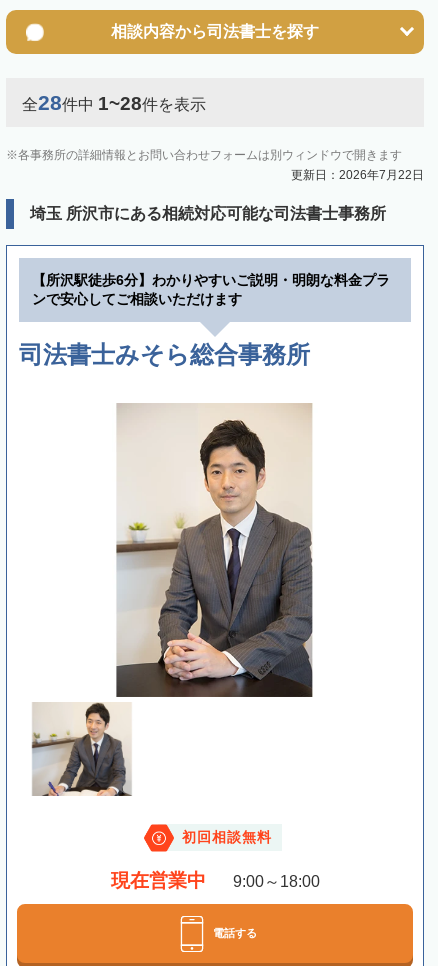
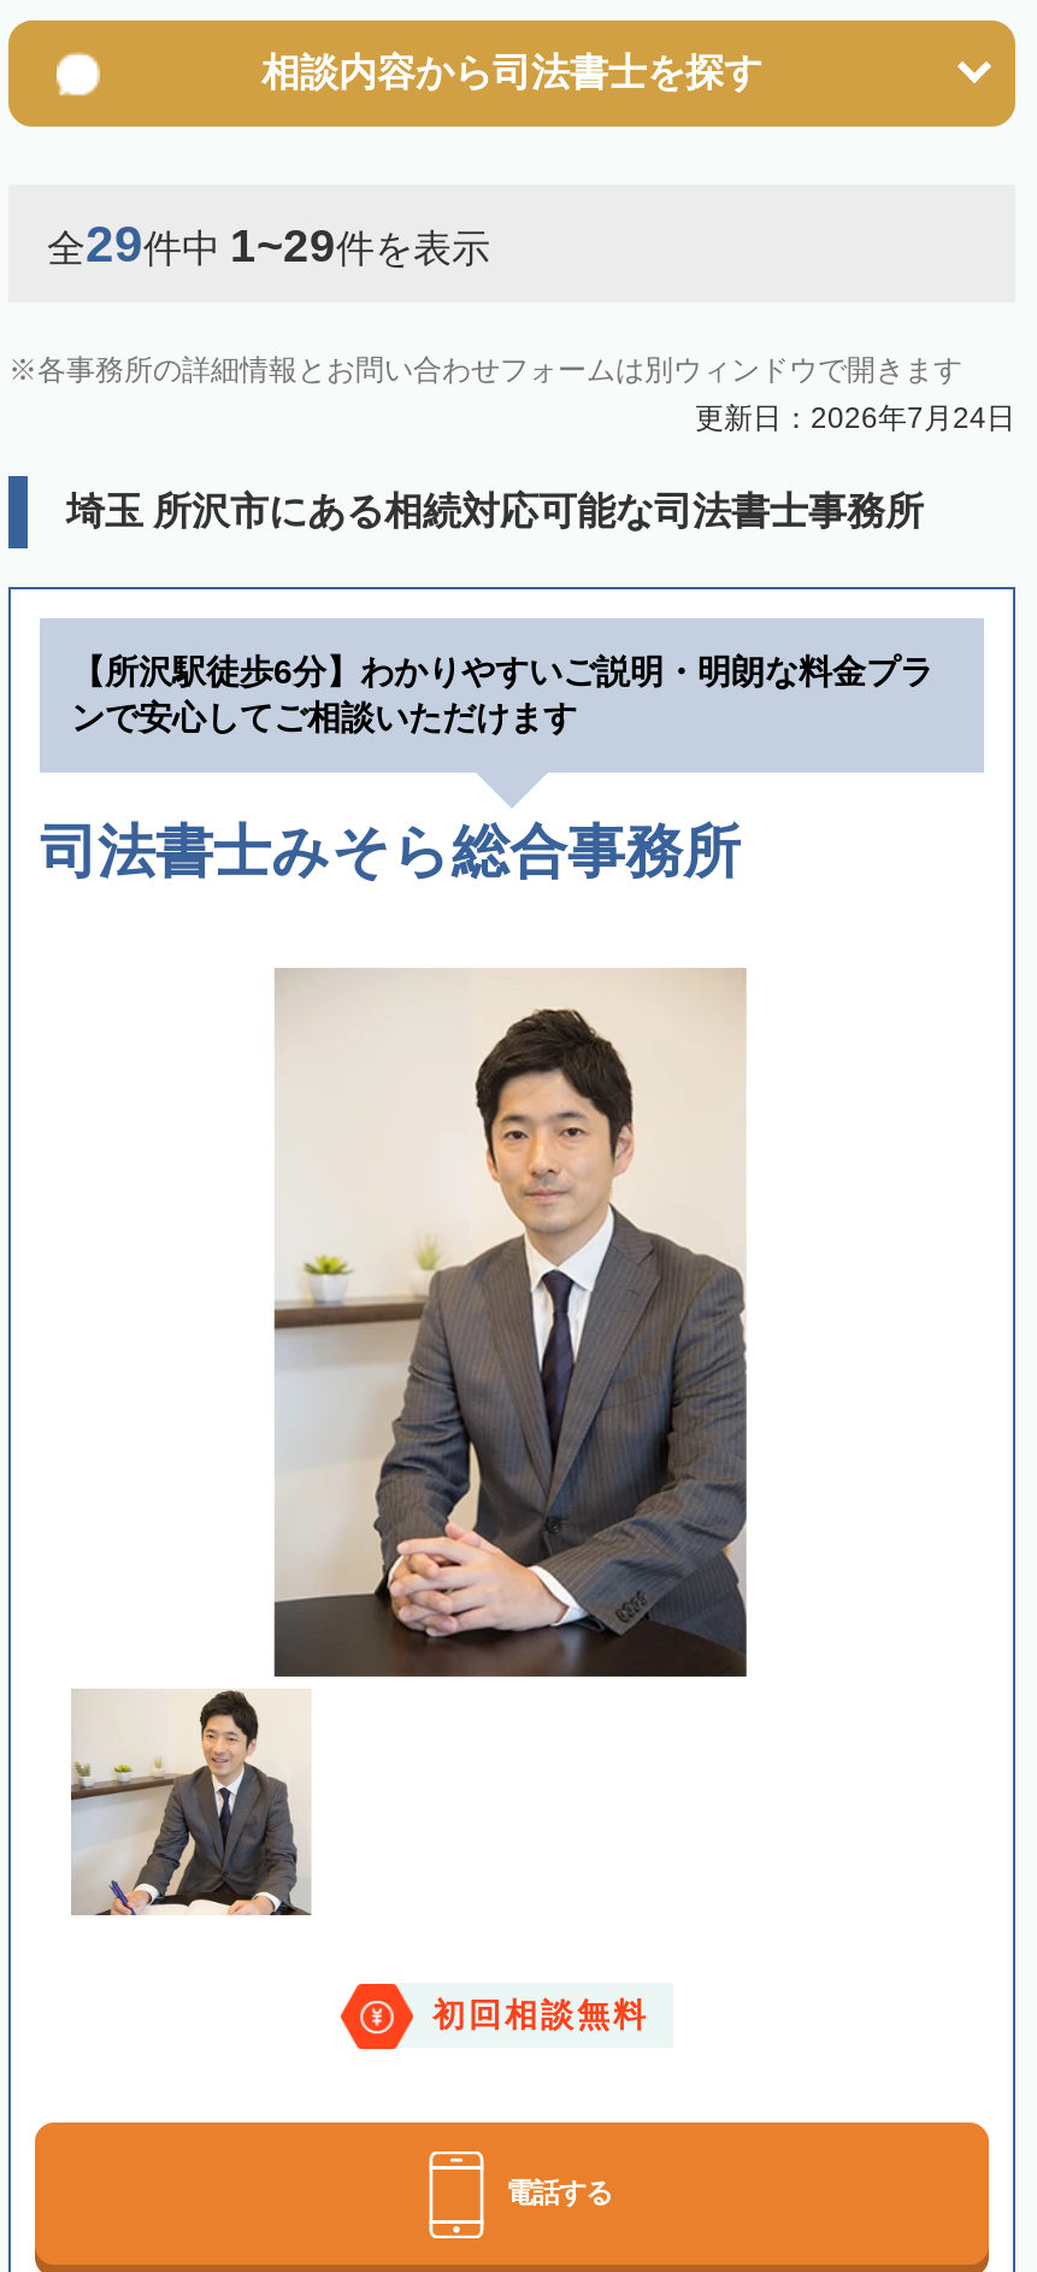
- 全28件中1~28件を表示
+ 全29件中1~29件を表示

- 更新日：2026年7月22日
+ 更新日：2026年7月24日

- 現在営業中
- 9:00～18:00
